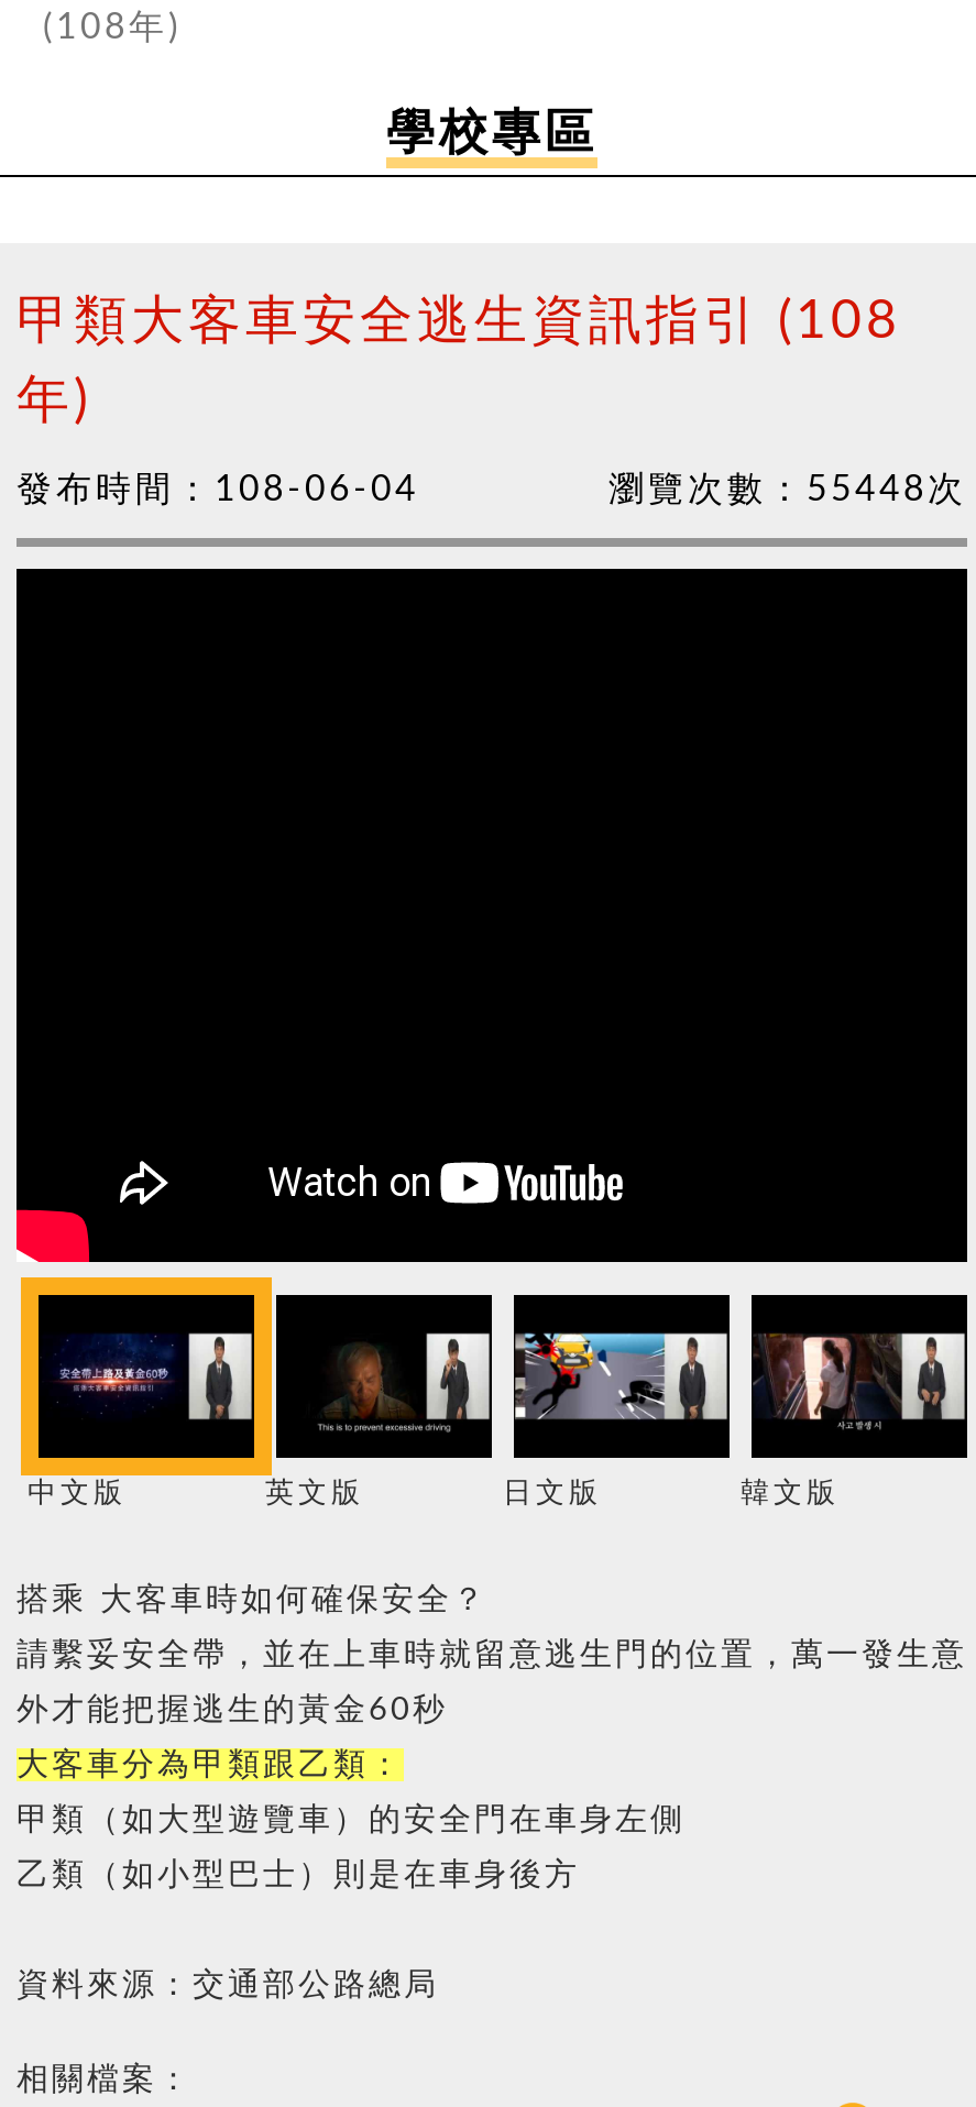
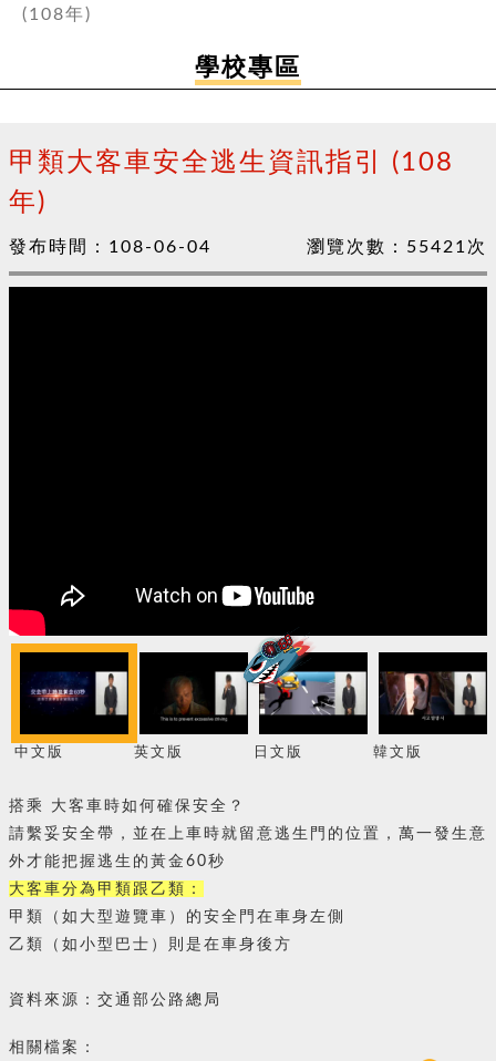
- 瀏覽次數：55448次
+ 瀏覽次數：55421次

- [image]
+ [image]
